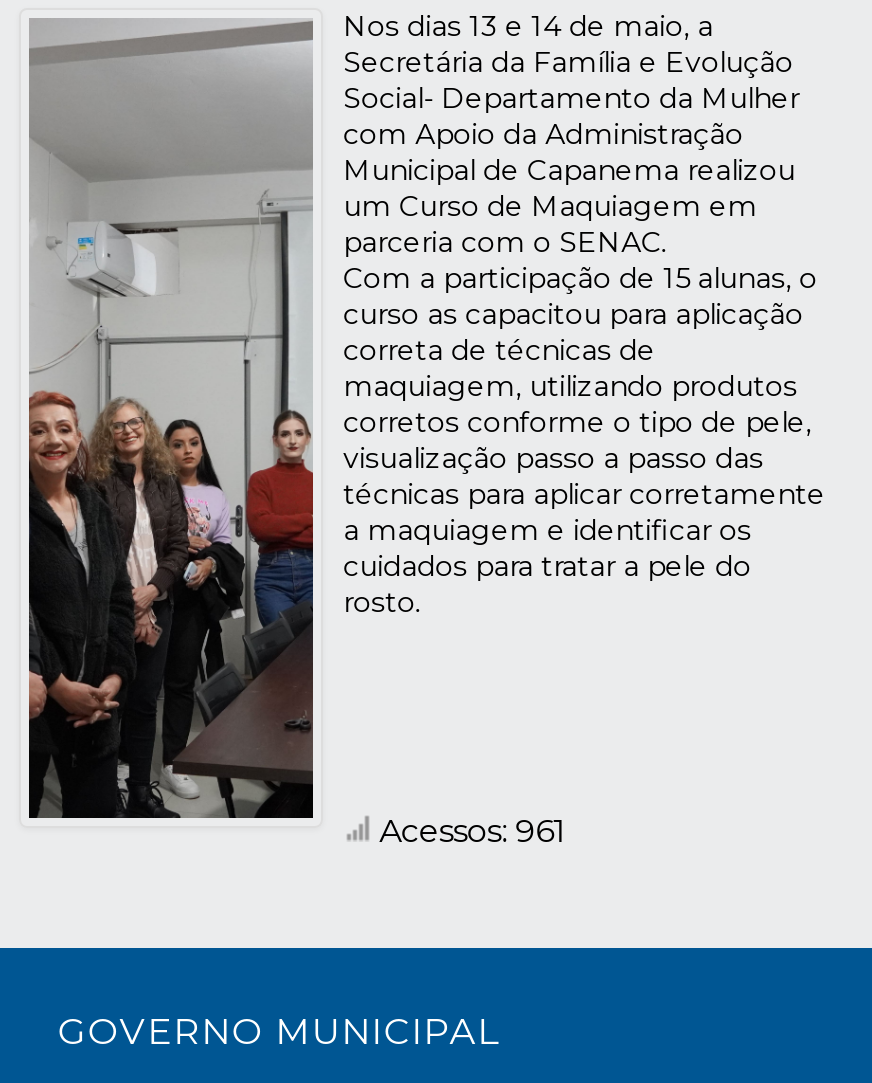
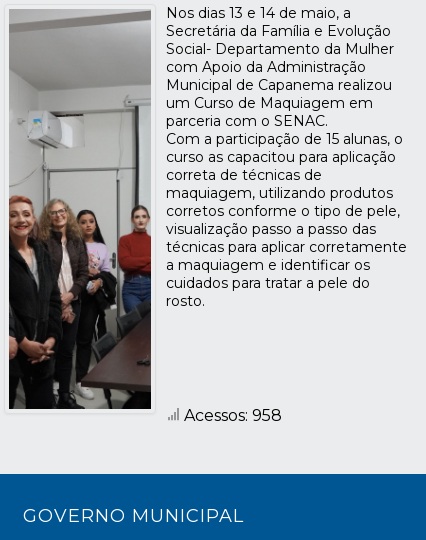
- Acessos: 961
+ Acessos: 958
